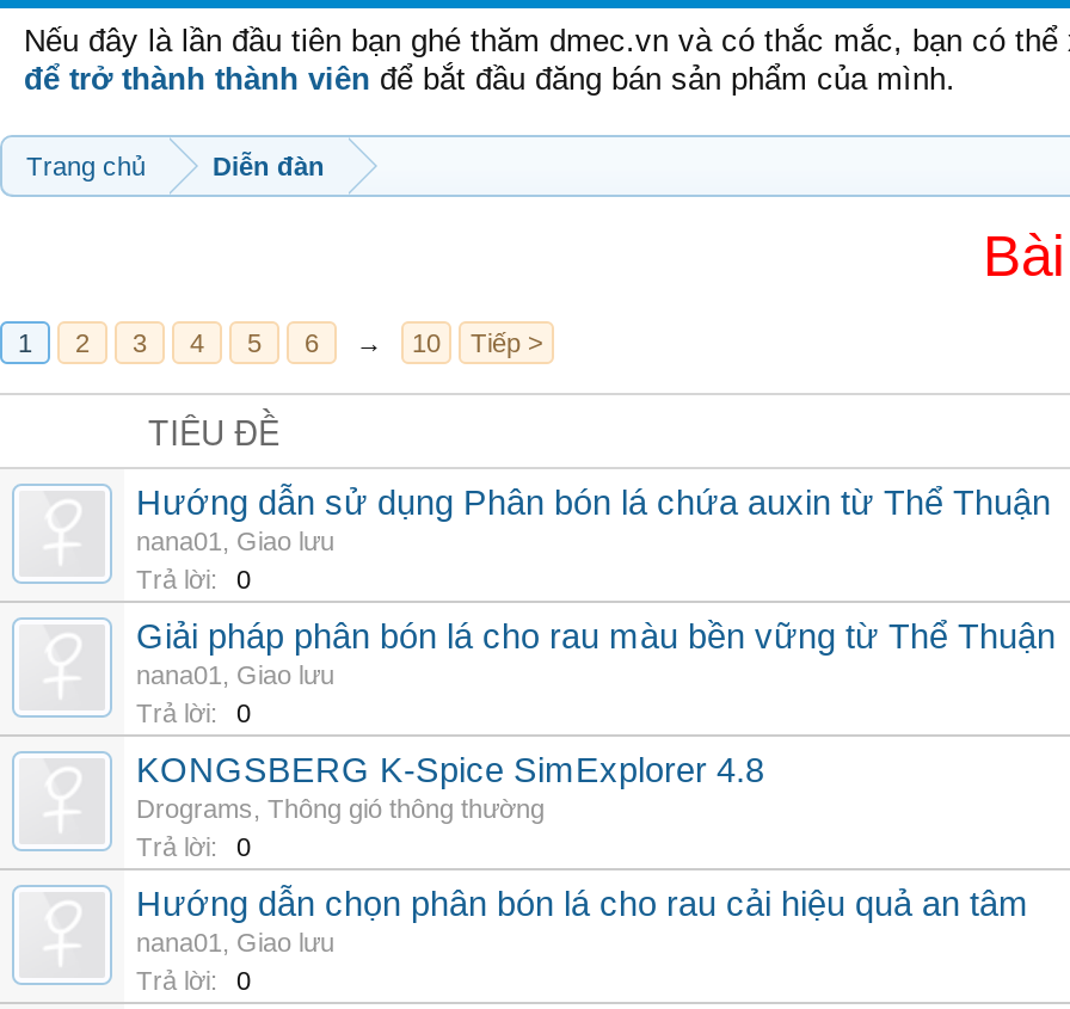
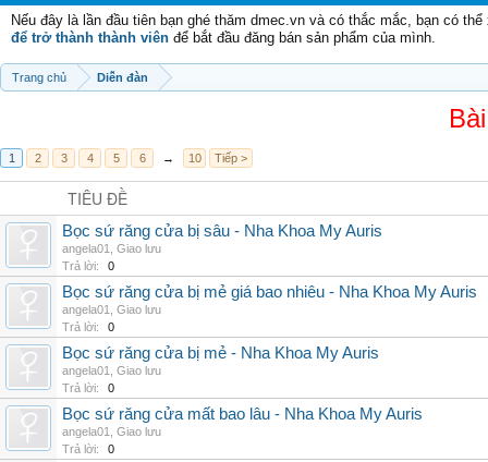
- Hướng dẫn sử dụng Phân bón lá chứa auxin từ Thể Thuận
- nana01, Giao lưu
+ Bọc sứ răng cửa bị sâu - Nha Khoa My Auris
+ angela01, Giao lưu

- Giải pháp phân bón lá cho rau màu bền vững từ Thể Thuận
- nana01, Giao lưu
+ Bọc sứ răng cửa bị mẻ giá bao nhiêu - Nha Khoa My Auris
+ angela01, Giao lưu

- KONGSBERG K-Spice SimExplorer 4.8
- Drograms, Thông gió thông thường
+ Bọc sứ răng cửa bị mẻ - Nha Khoa My Auris
+ angela01, Giao lưu

- Hướng dẫn chọn phân bón lá cho rau cải hiệu quả an tâm
- nana01, Giao lưu
+ Bọc sứ răng cửa mất bao lâu - Nha Khoa My Auris
+ angela01, Giao lưu
